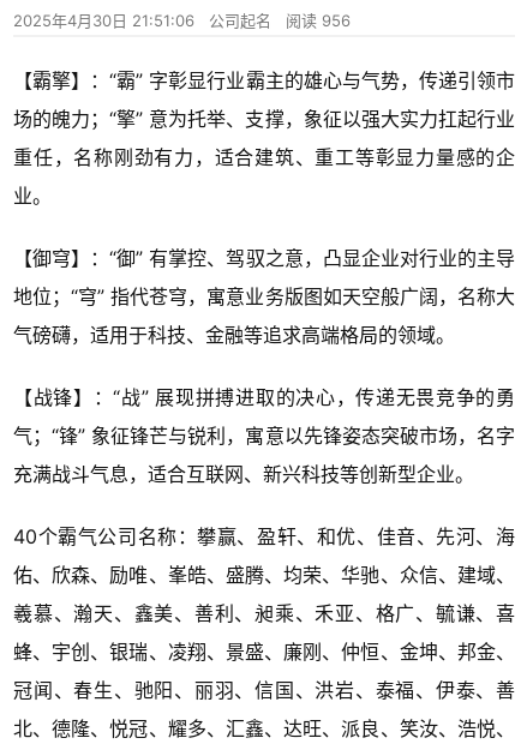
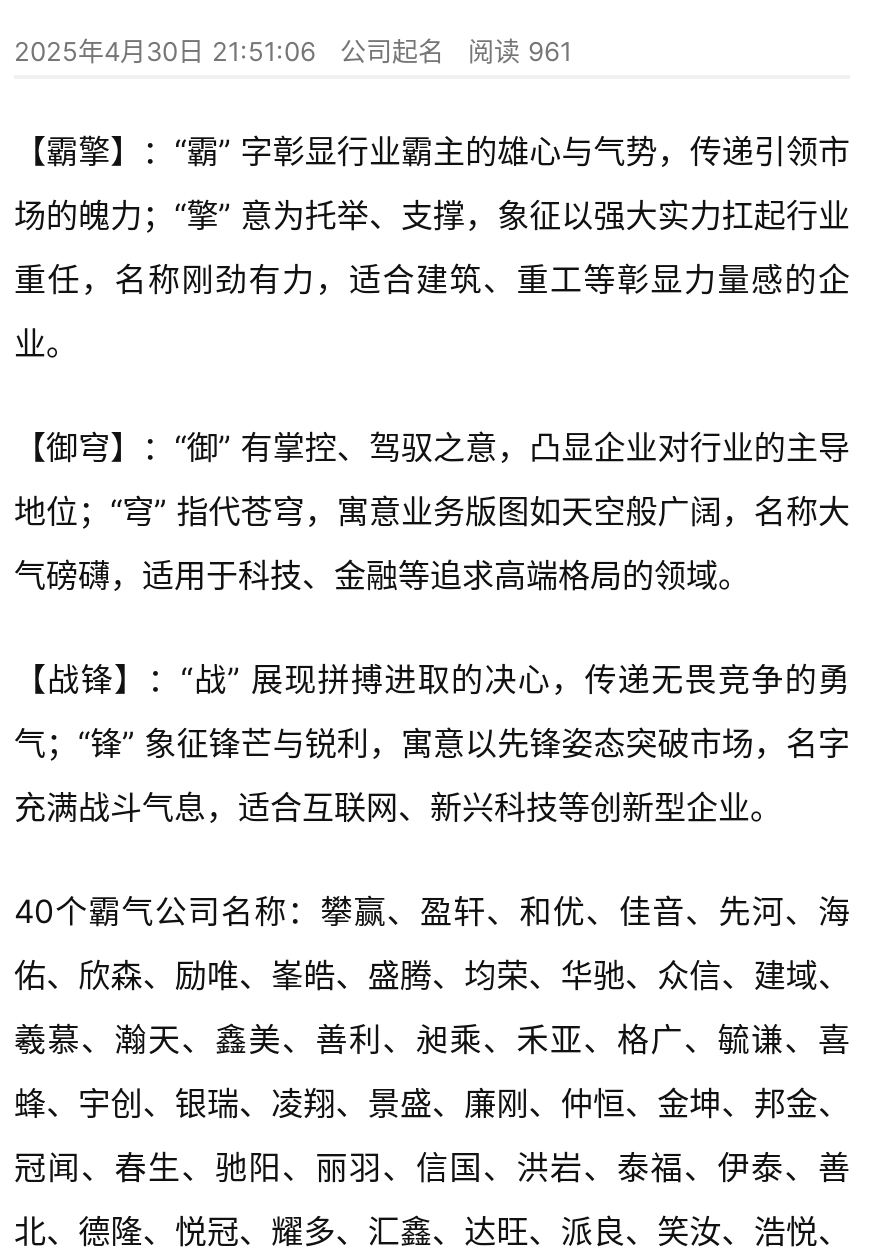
- 2025年4月30日 21:51:06 公司起名 阅读 956
+ 2025年4月30日 21:51:06 公司起名 阅读 961
